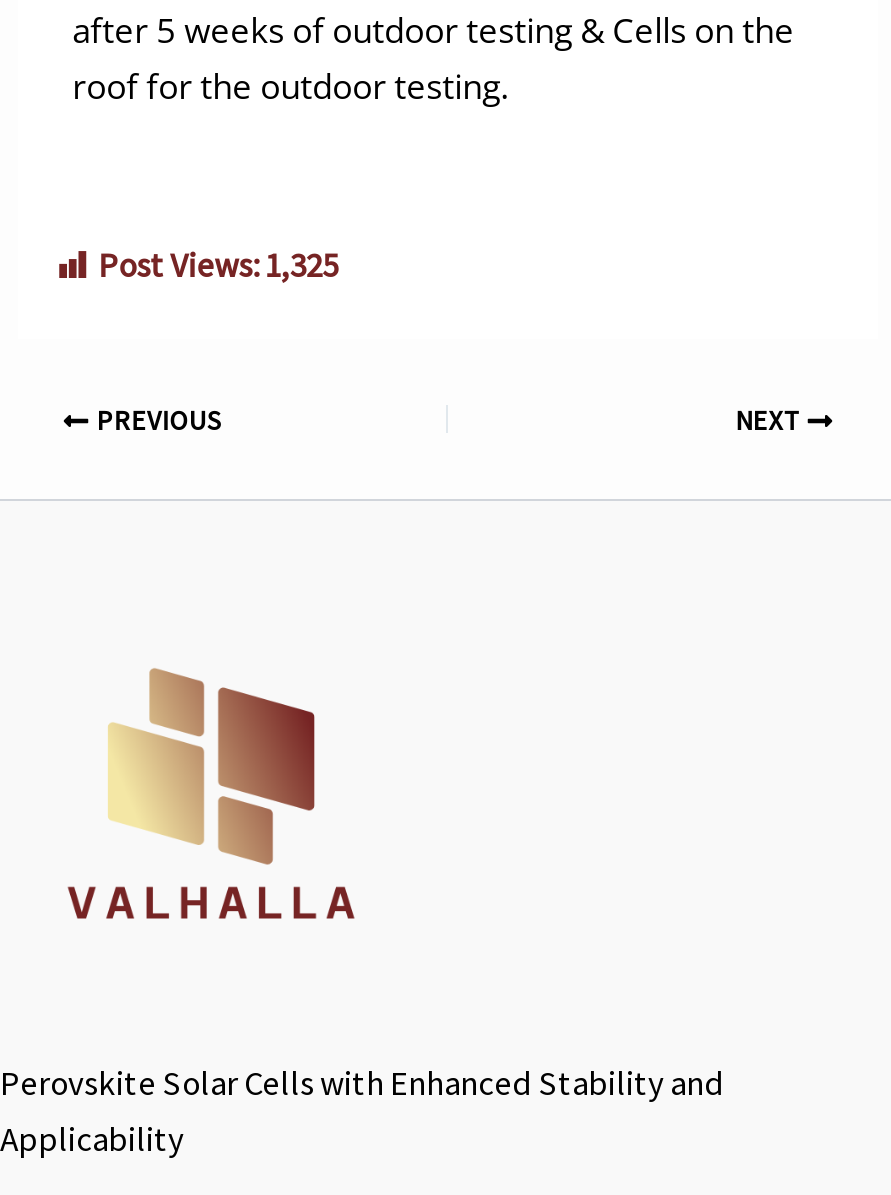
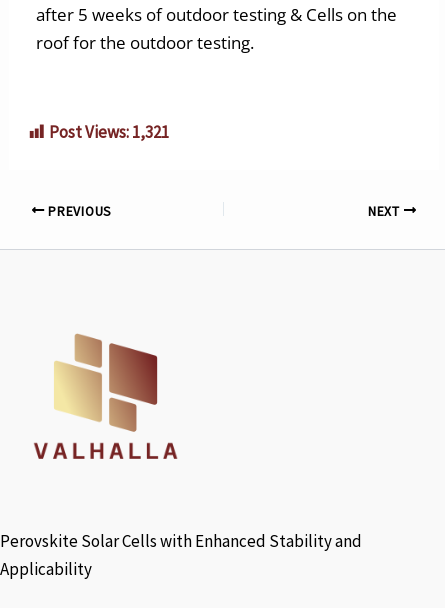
- Post Views: 1,325
+ Post Views: 1,321
